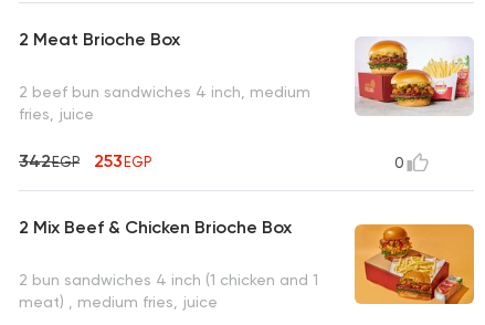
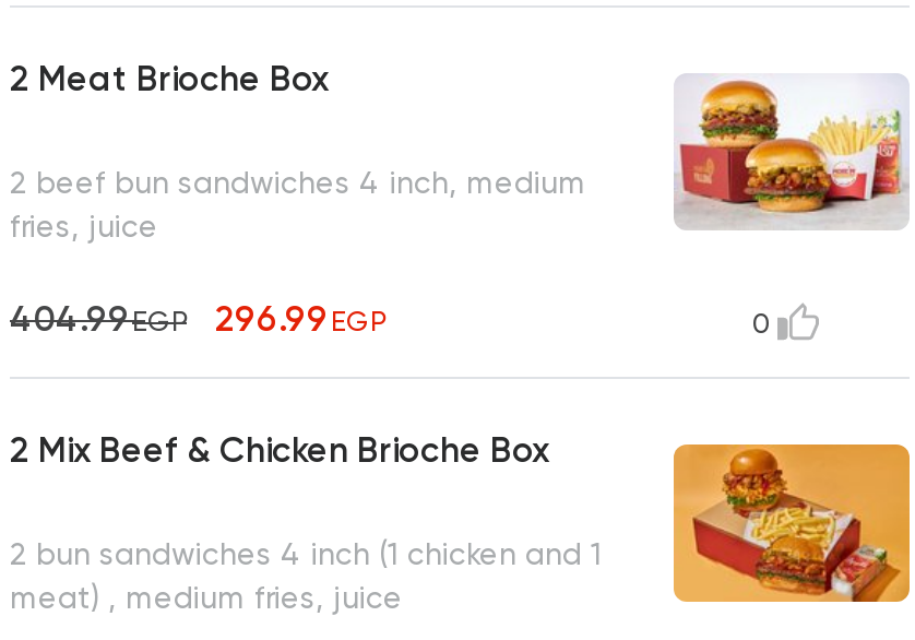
- 342
+ 404.99

- 253
+ 296.99
